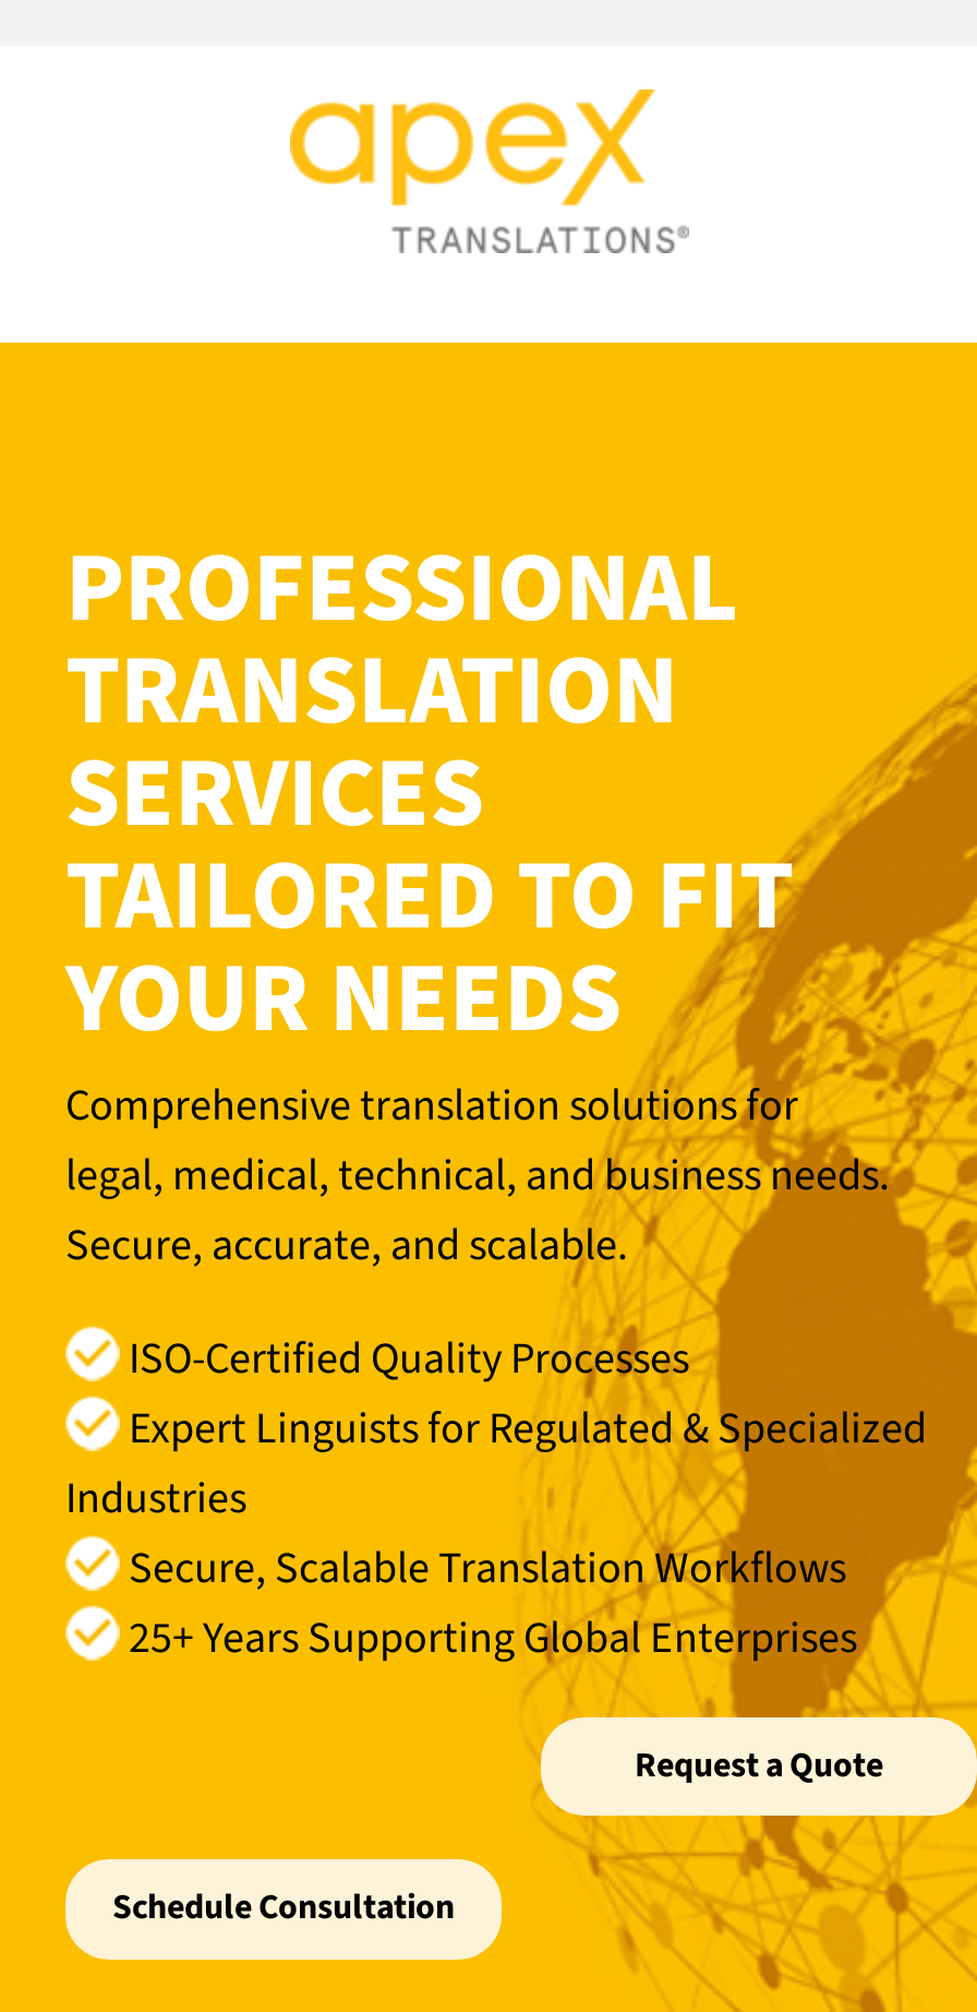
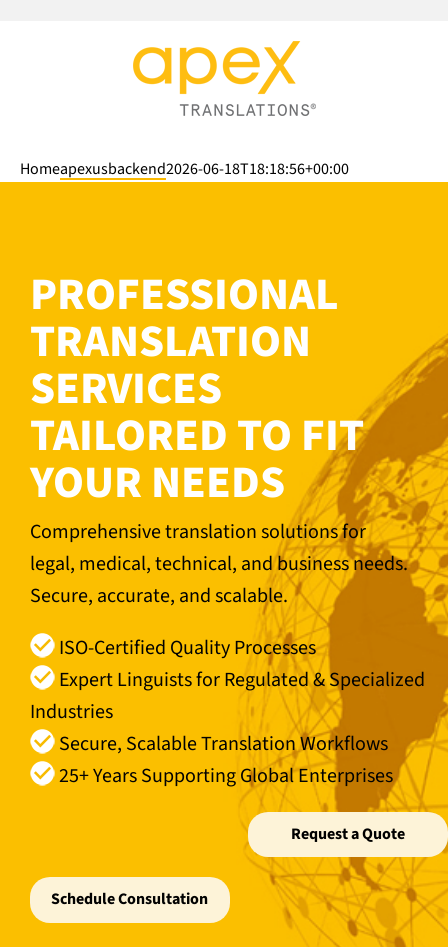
+ Homeapexusbackend2026-06-18T18:18:56+00:00
